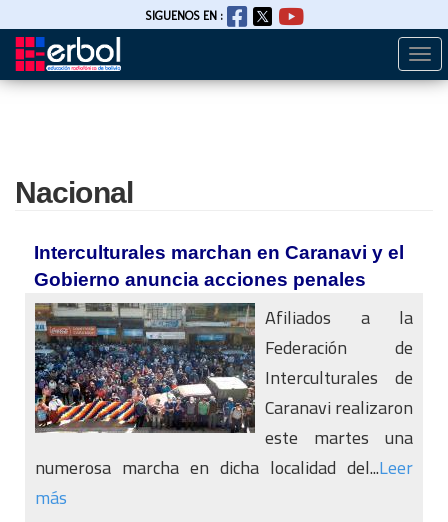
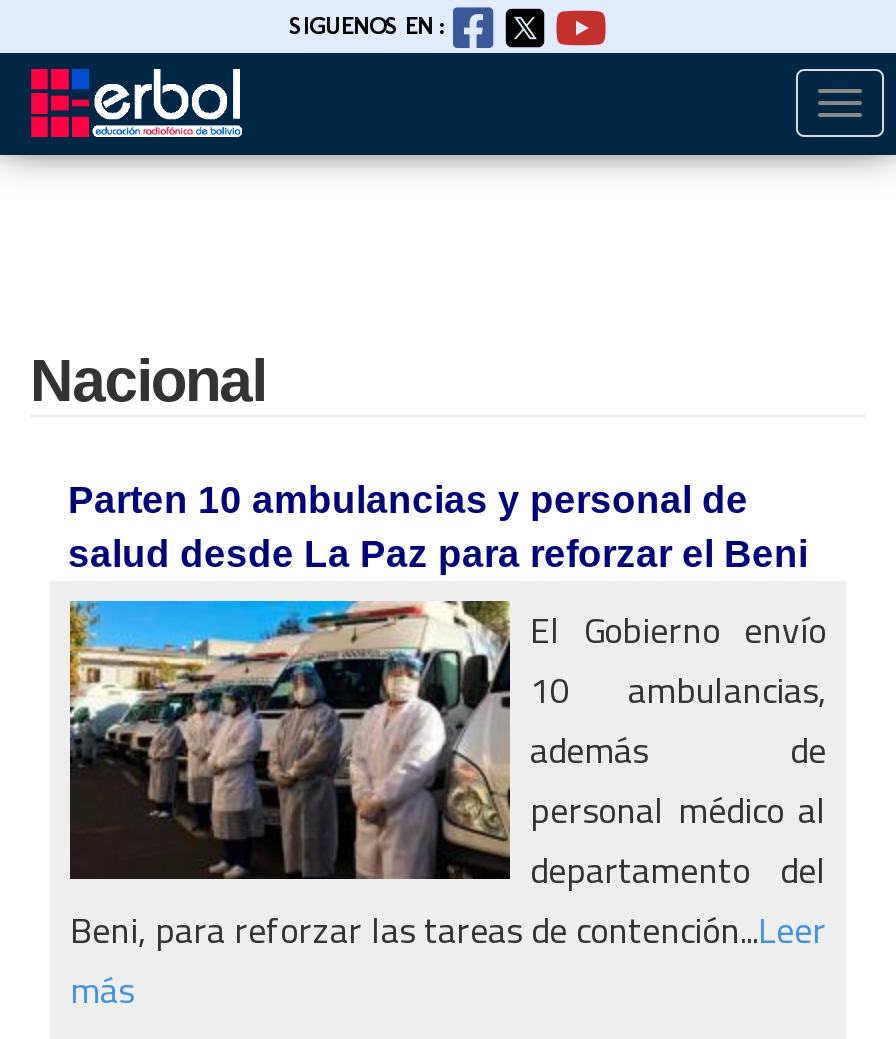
- [image]
- Interculturales marchan en Caranavi y el
- Gobierno anuncia acciones penales
- Afiliados a la
- Federación de
- Interculturales de
- Caranavi realizaron
- este martes una
- numerosa marcha en dicha localidad del...Leer
+ [image]
+ Parten 10 ambulancias y personal de
+ salud desde La Paz para reforzar el Beni
+ El Gobierno envío
+ 10 ambulancias,
+ además de
+ personal médico al
+ departamento del
+ Beni, para reforzar las tareas de contención...Leer
